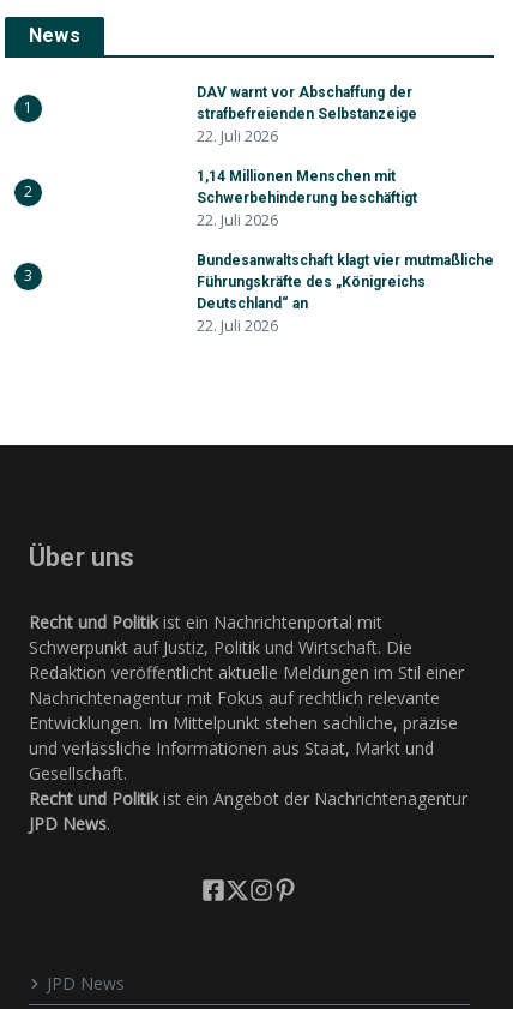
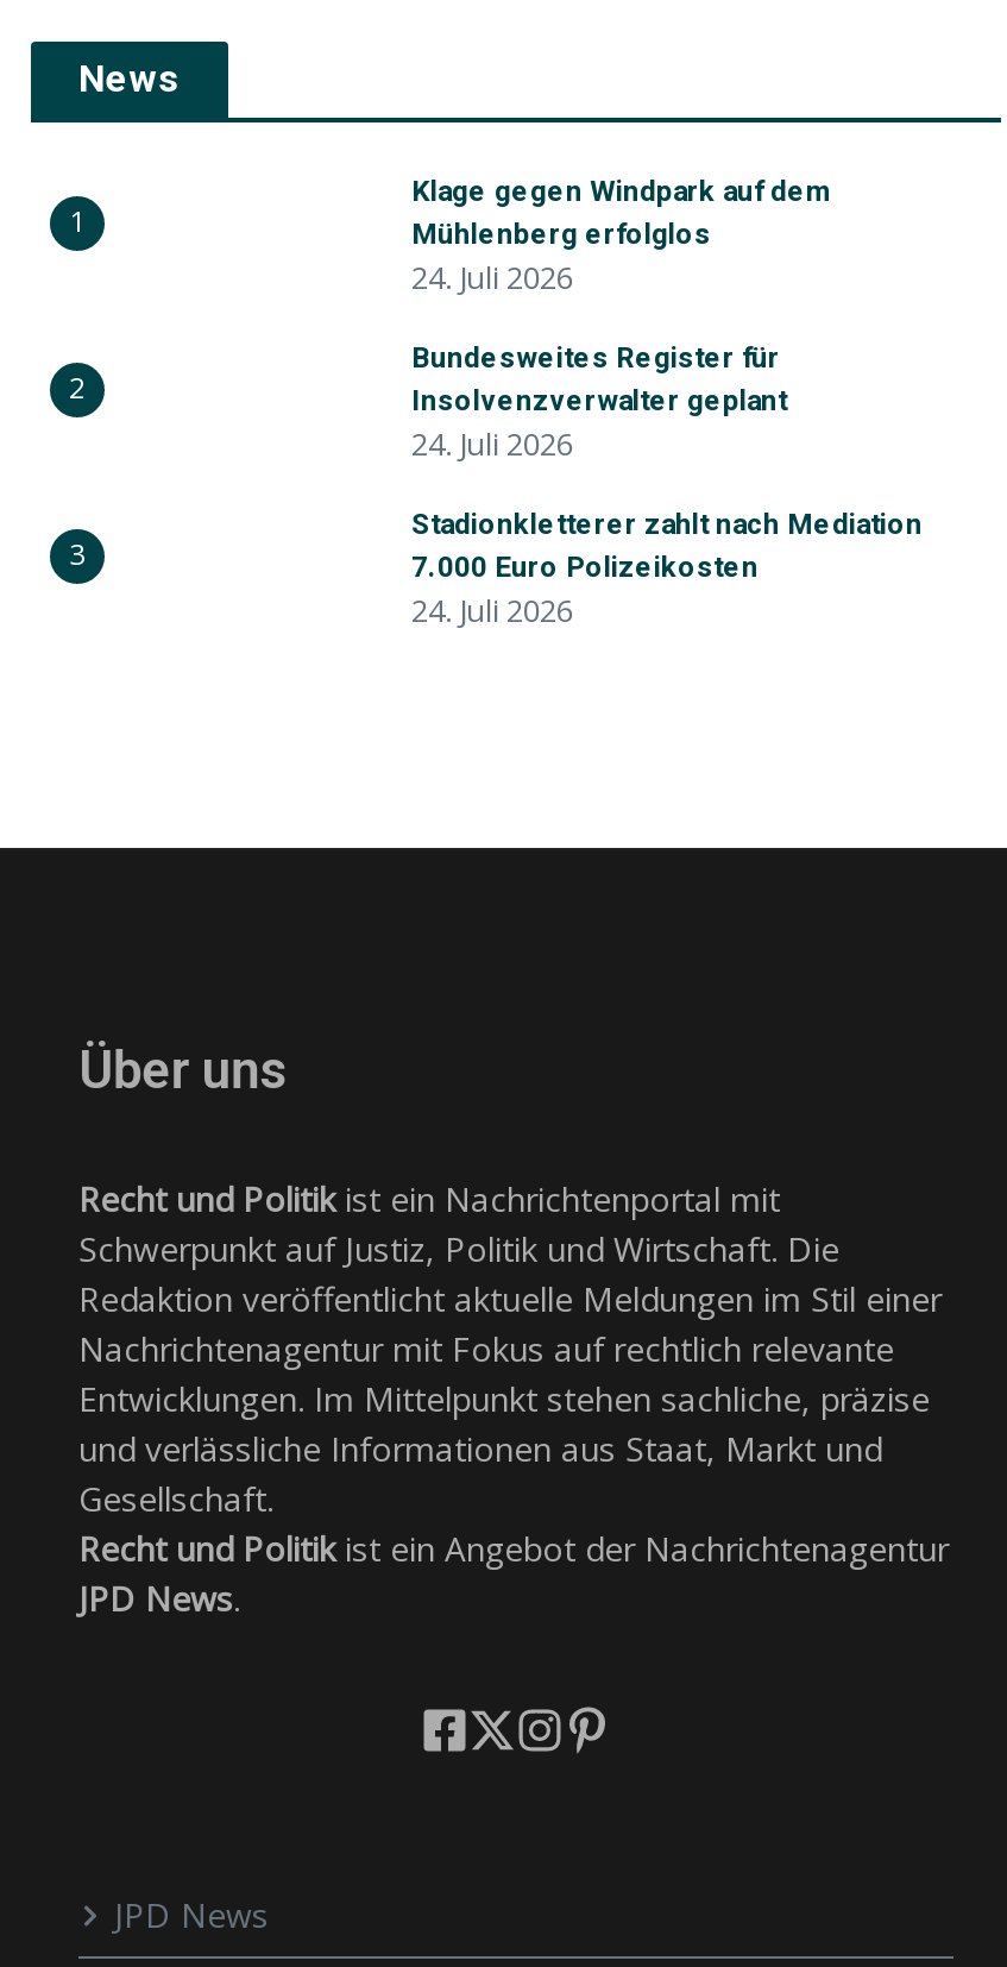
- DAV warnt vor Abschaffung der
- strafbefreienden Selbstanzeige
- 22. Juli 2026
+ Klage gegen Windpark auf dem
+ Mühlenberg erfolglos
+ 24. Juli 2026

- 1,14 Millionen Menschen mit
- Schwerbehinderung beschäftigt
- 22. Juli 2026
+ Bundesweites Register für
+ Insolvenzverwalter geplant
+ 24. Juli 2026

- Bundesanwaltschaft klagt vier mutmaßliche
- Führungskräfte des „Königreichs
- Deutschland“ an
- 22. Juli 2026
+ Stadionkletterer zahlt nach Mediation
+ 7.000 Euro Polizeikosten
+ 24. Juli 2026
